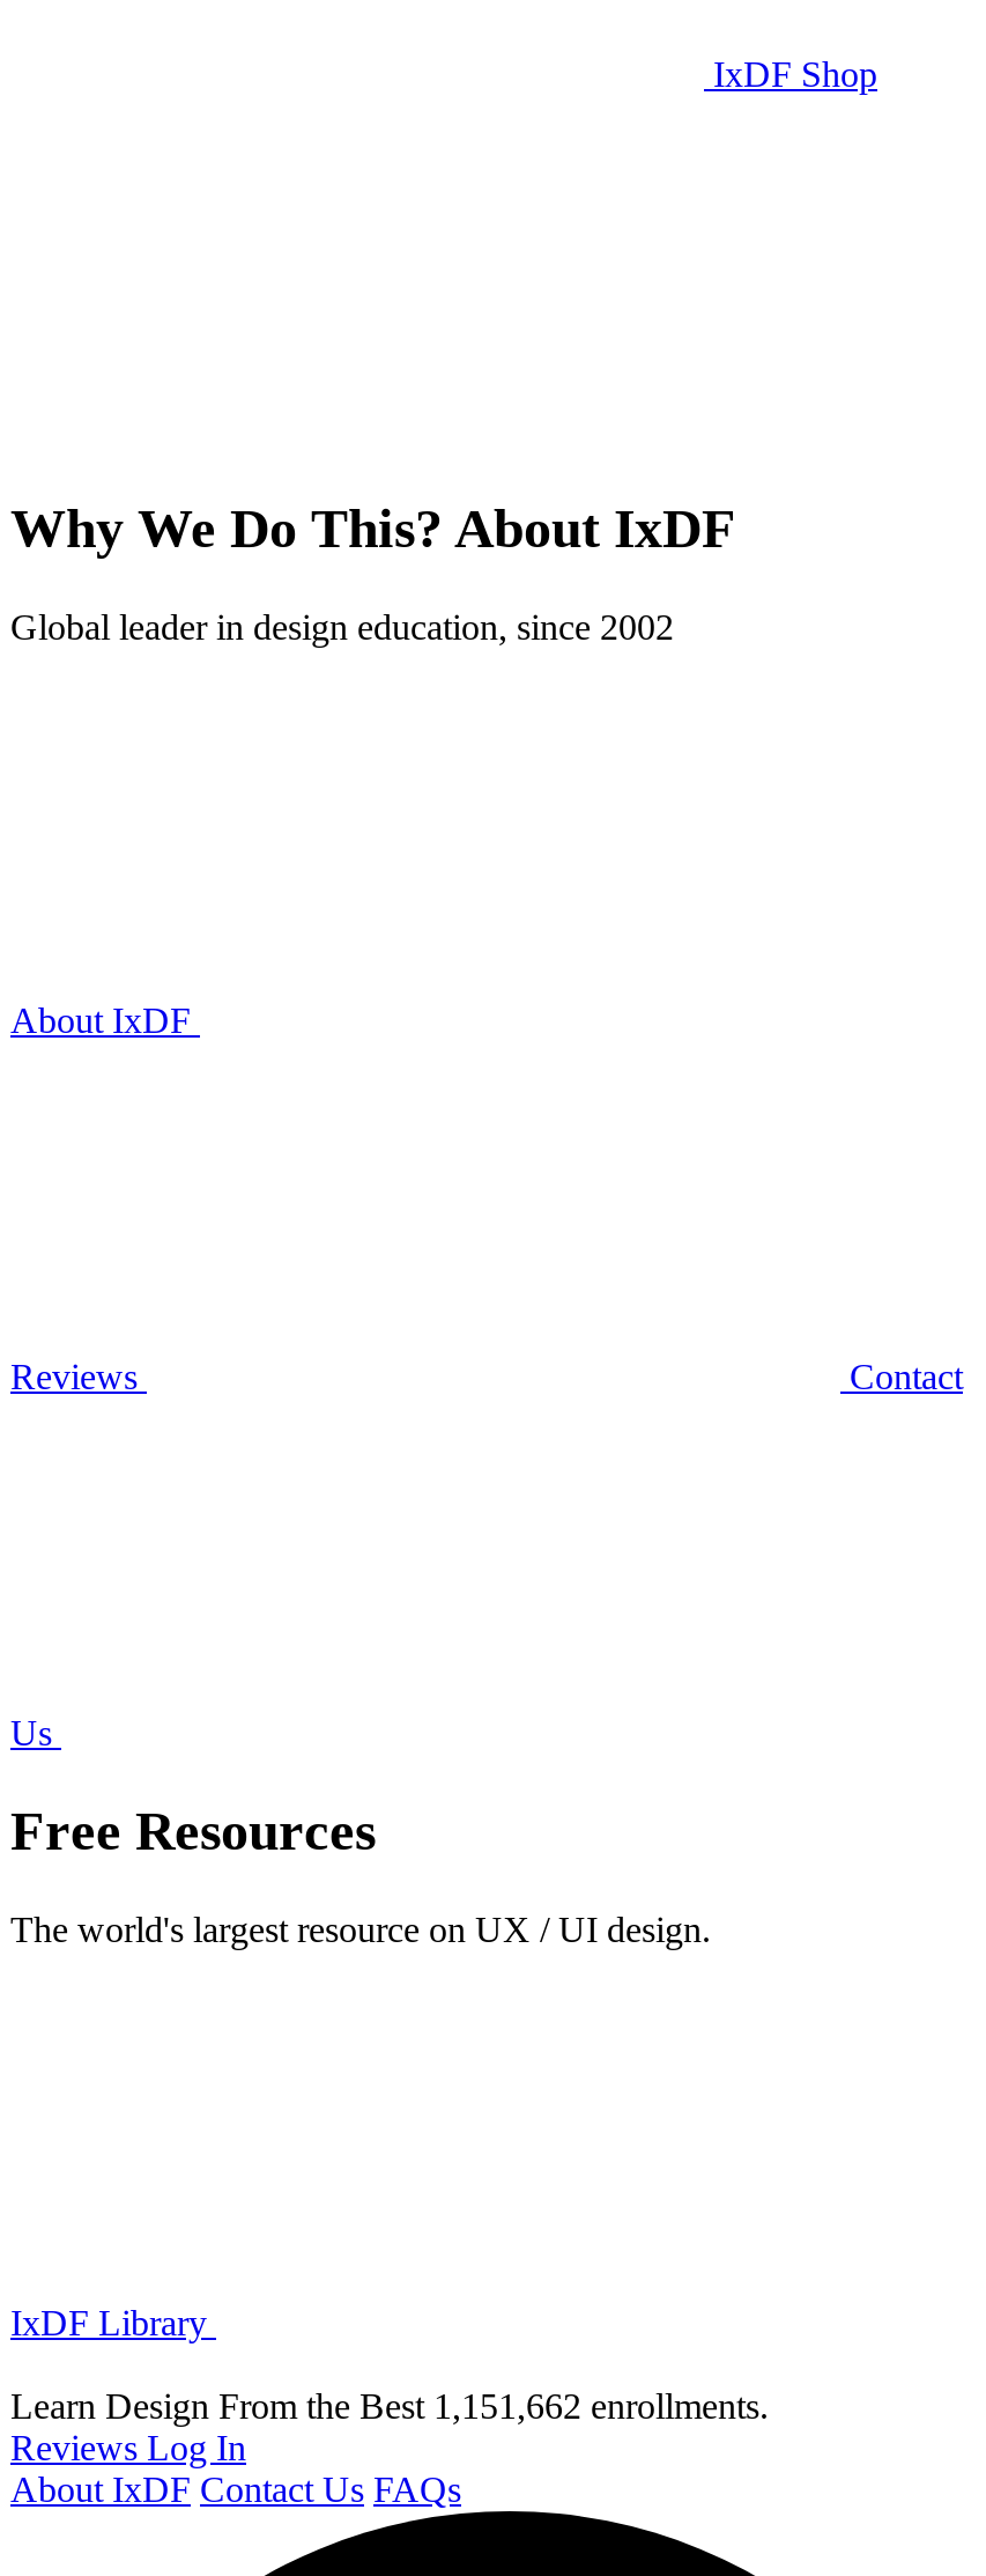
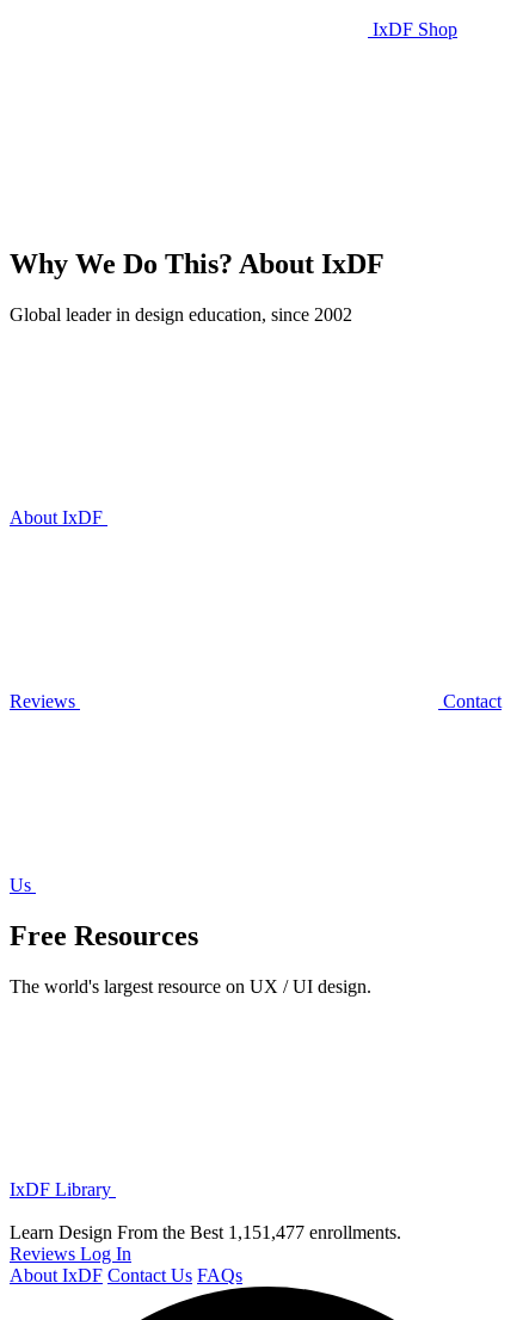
- Learn Design From the Best 1,151,662 enrollments.
+ Learn Design From the Best 1,151,477 enrollments.
